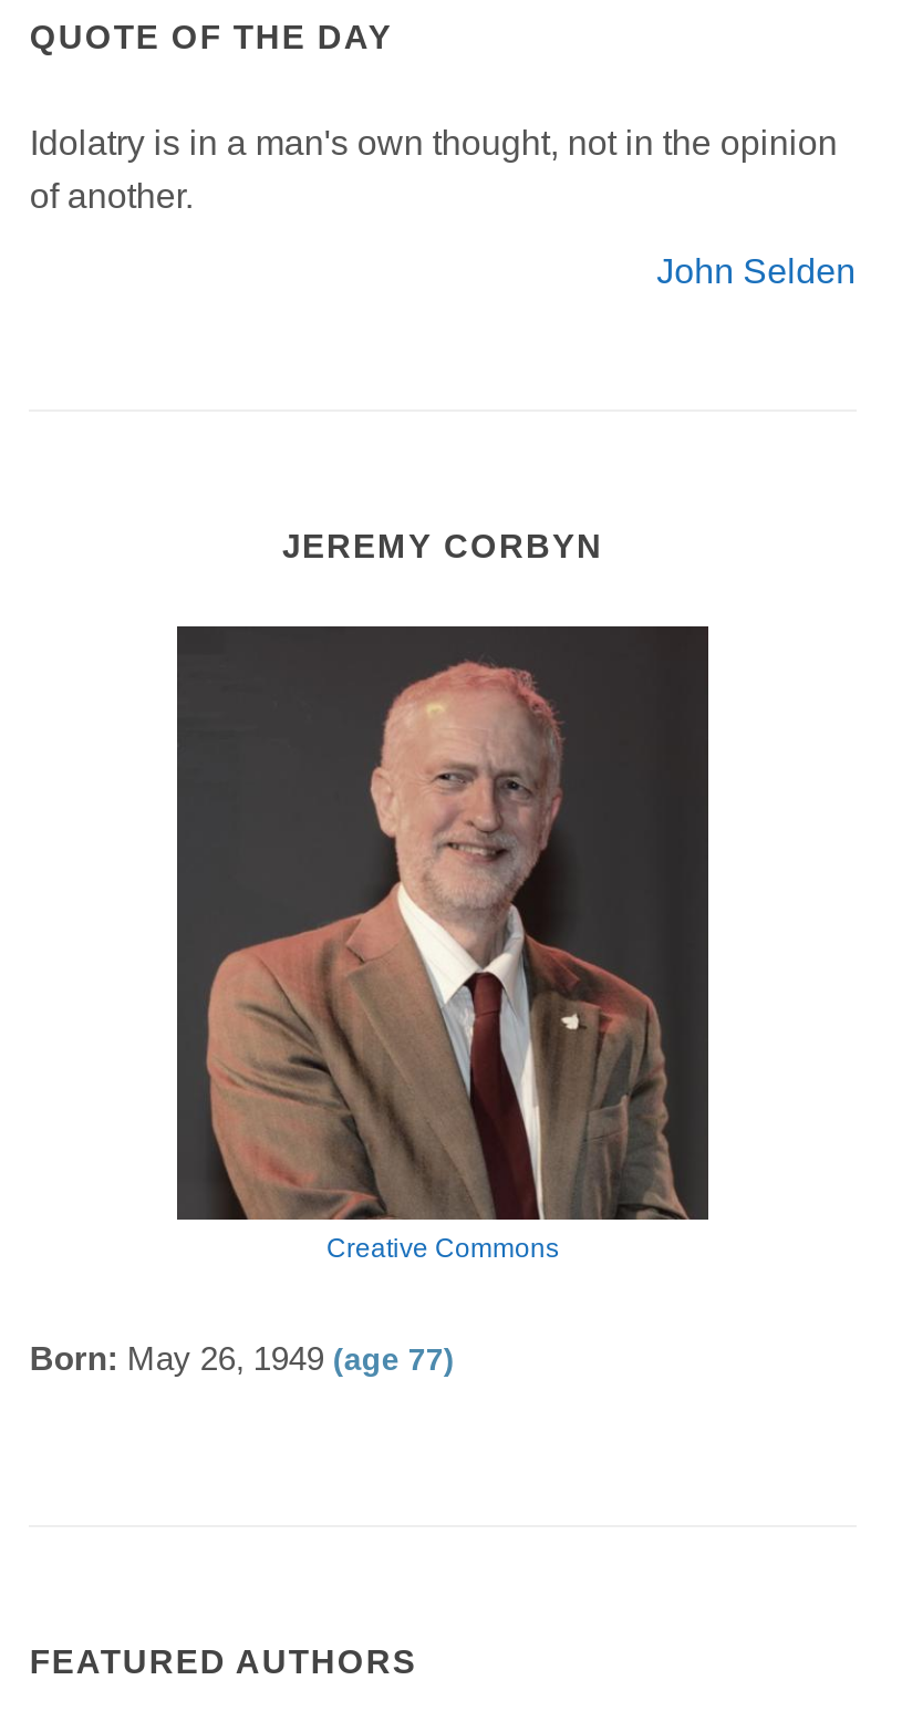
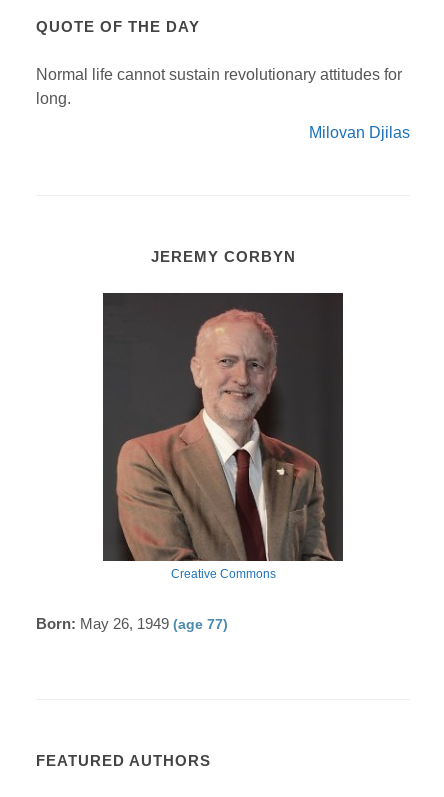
- Idolatry is in a man's own thought, not in the opinion
- of another.
+ Normal life cannot sustain revolutionary attitudes for
+ long.

- John Selden
+ Milovan Djilas
